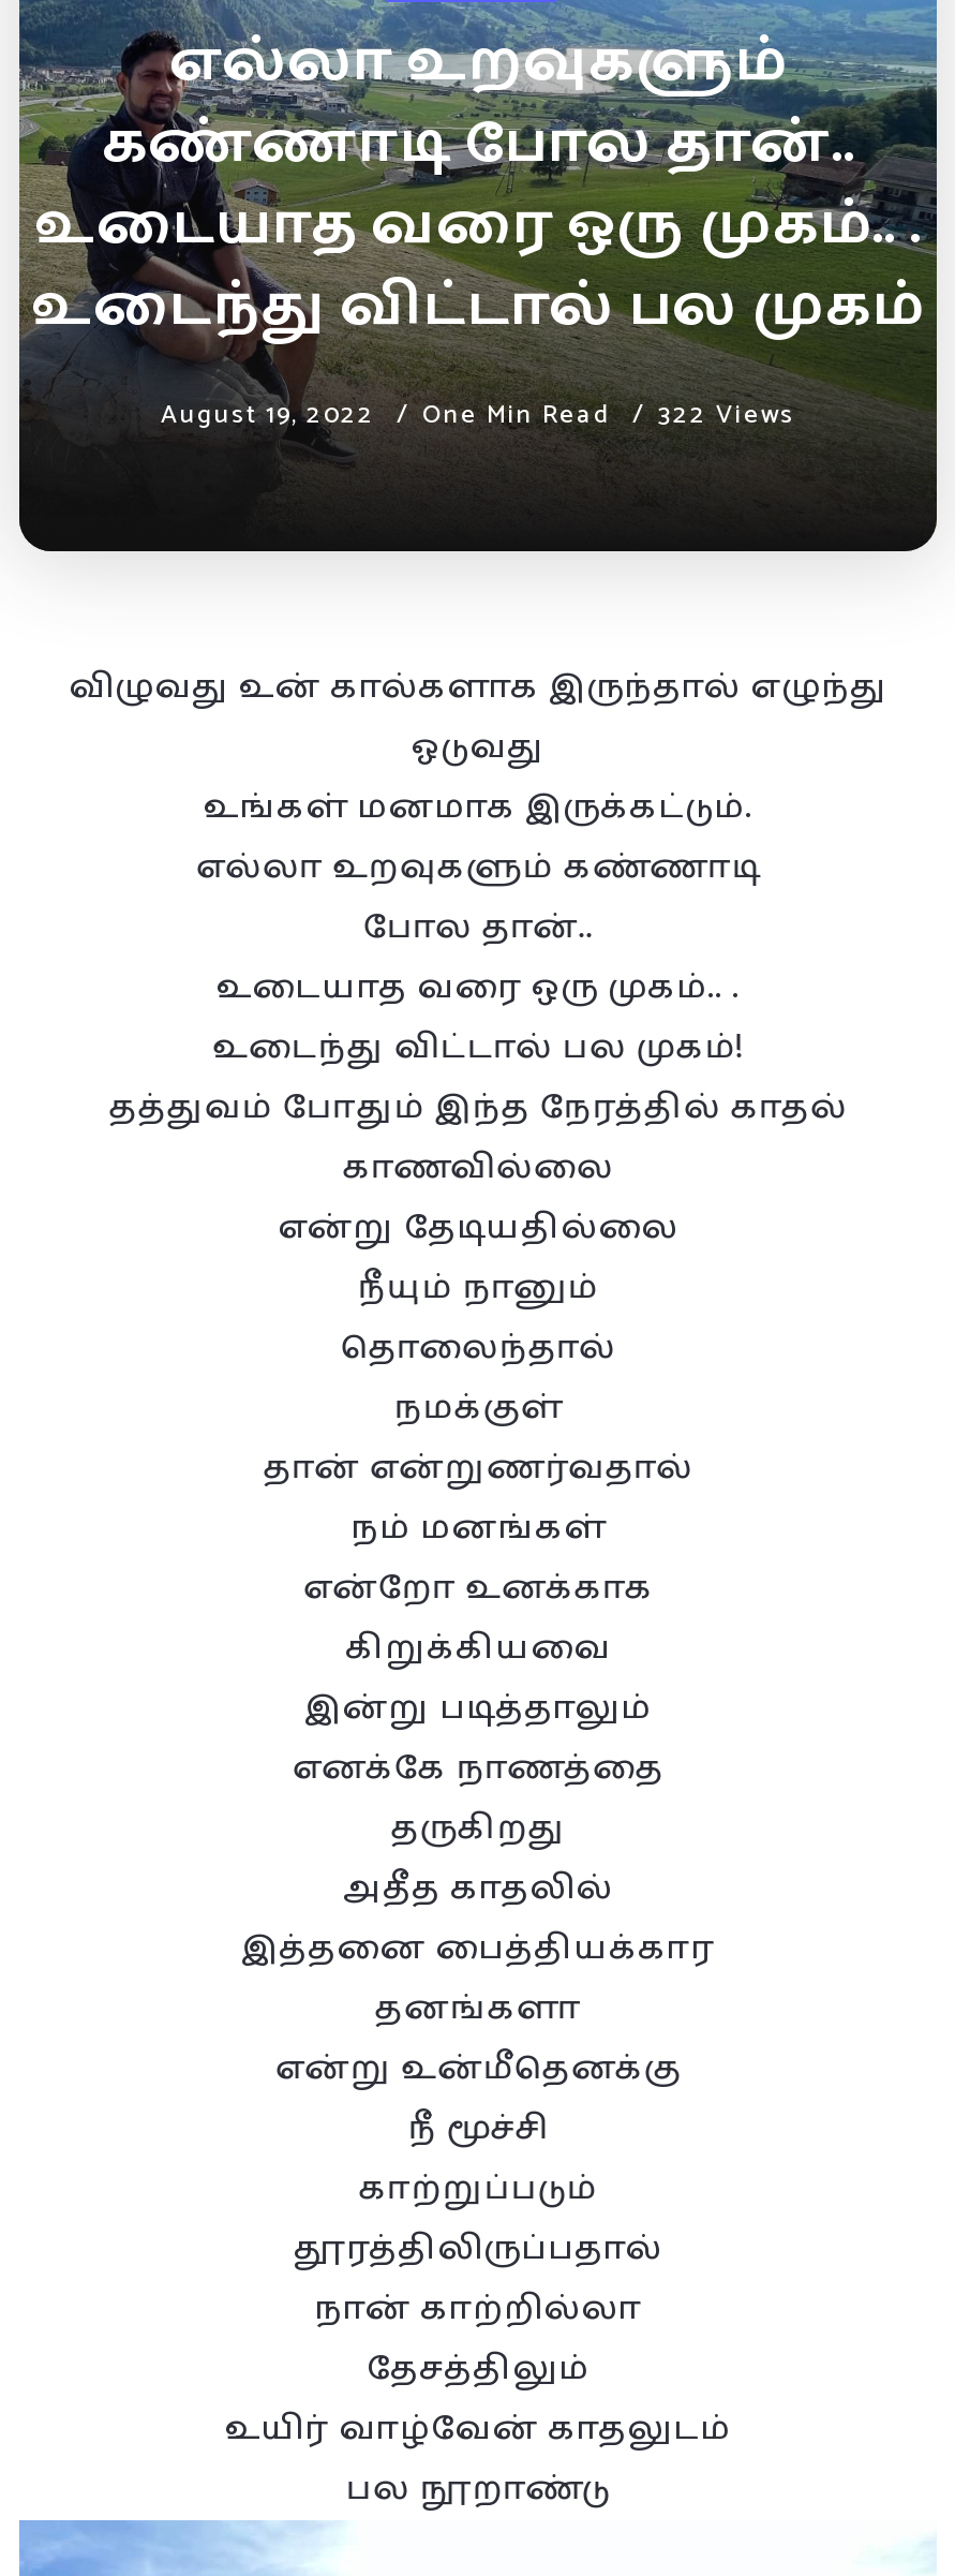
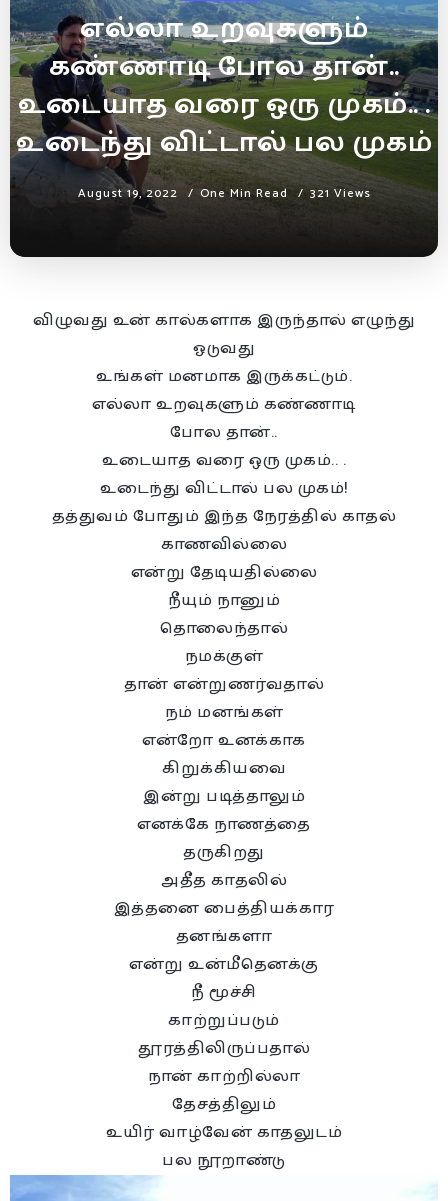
- August 19, 2022 One Min Read 322 Views
+ August 19, 2022 One Min Read 321 Views
